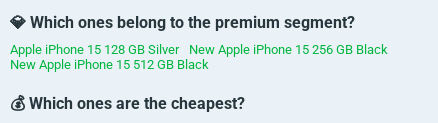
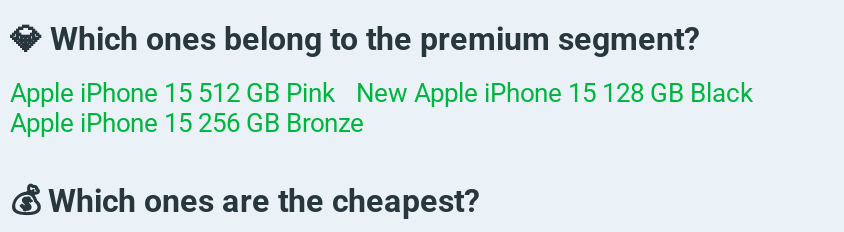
- Apple iPhone 15 128 GB Silver
- New Apple iPhone 15 256 GB Black
- New Apple iPhone 15 512 GB Black
+ Apple iPhone 15 512 GB Pink
+ New Apple iPhone 15 128 GB Black
+ Apple iPhone 15 256 GB Bronze
